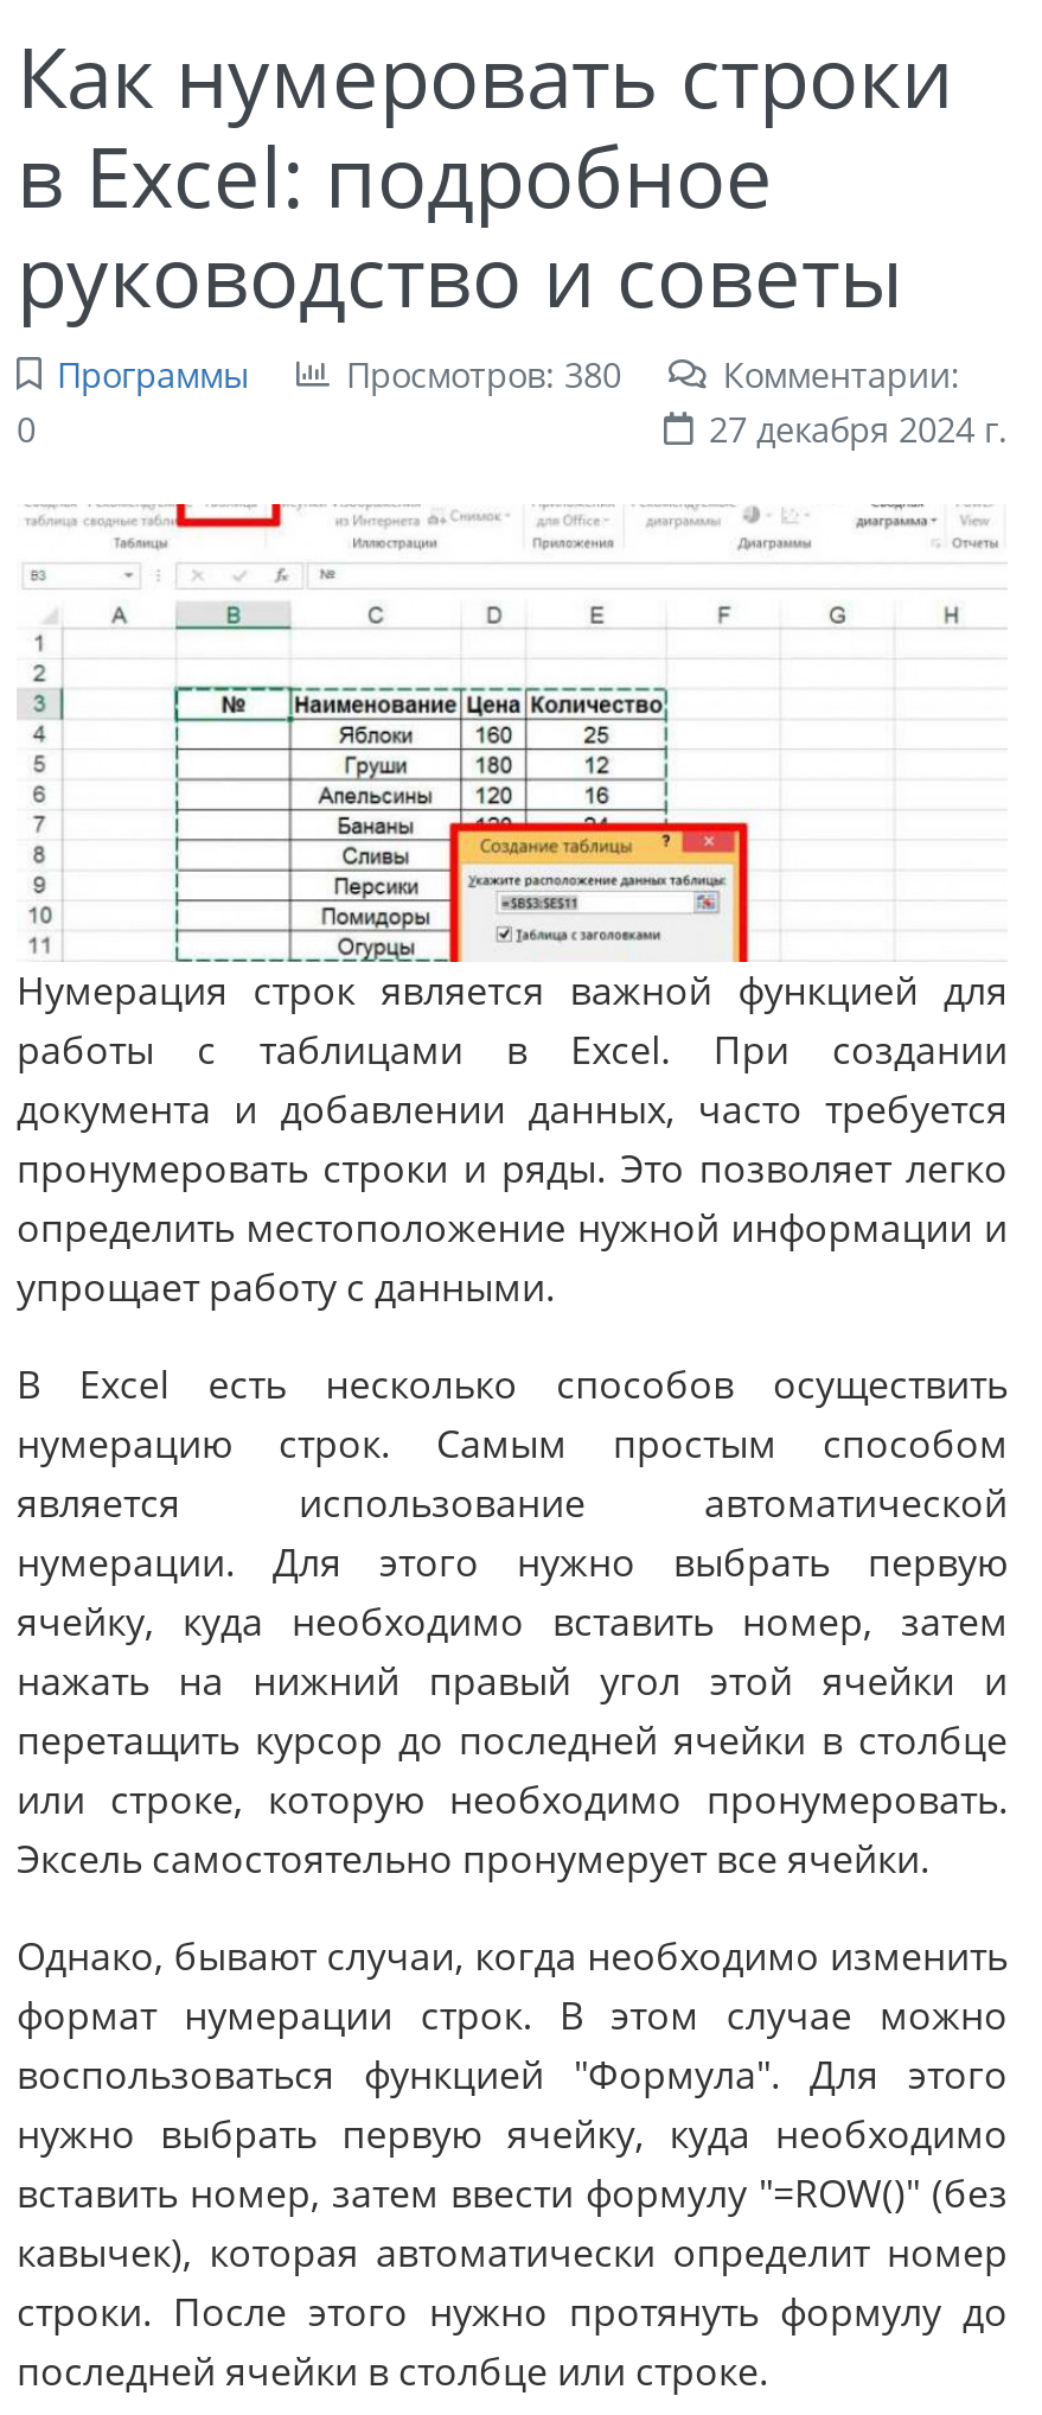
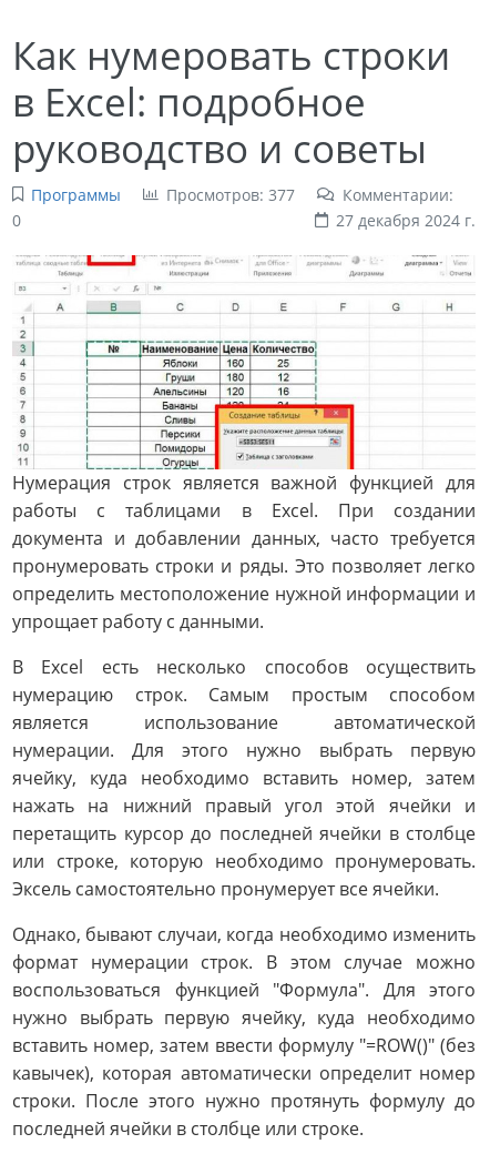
- Просмотров: 380
+ Просмотров: 377
